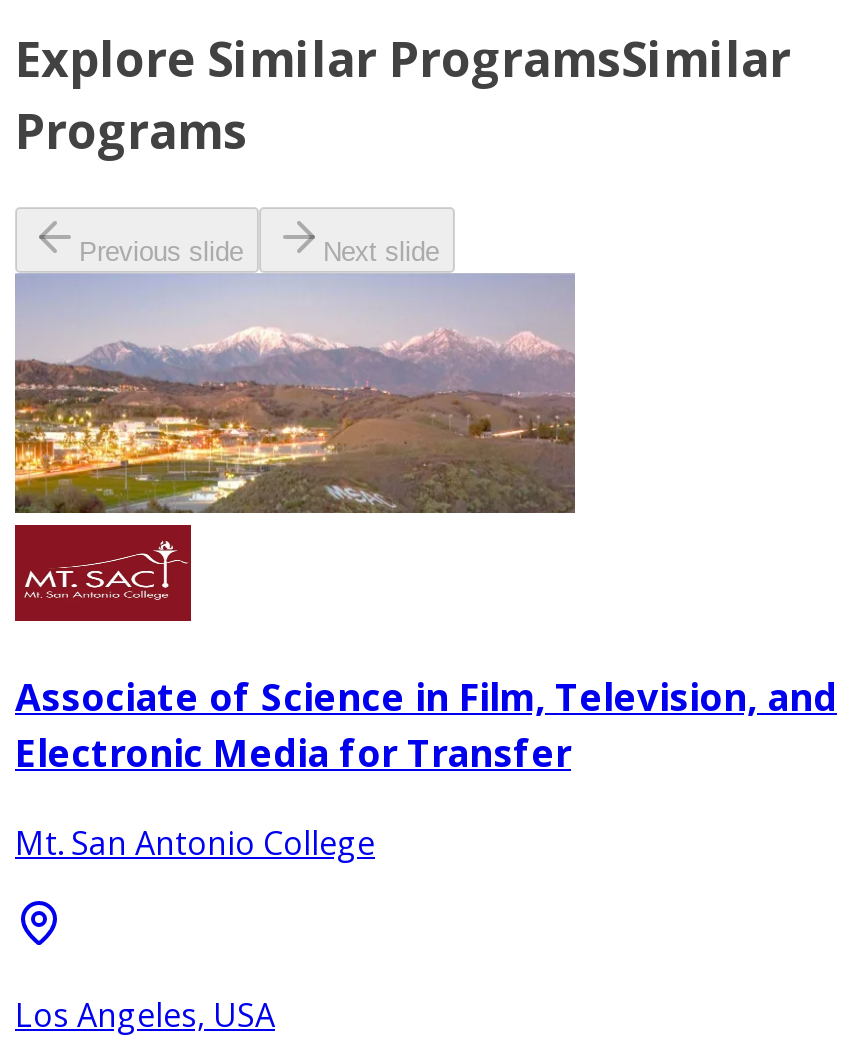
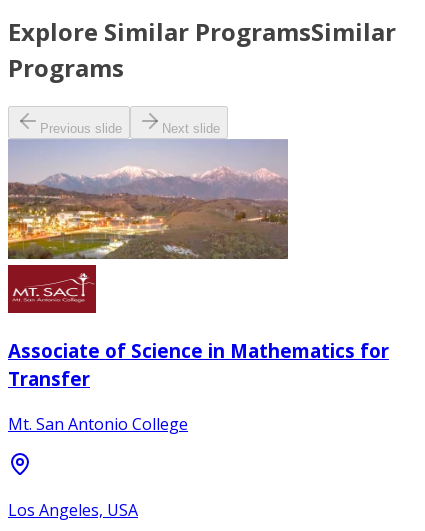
- Associate of Science in Film, Television, and
- Electronic Media for Transfer
+ Associate of Science in Mathematics for
+ Transfer
